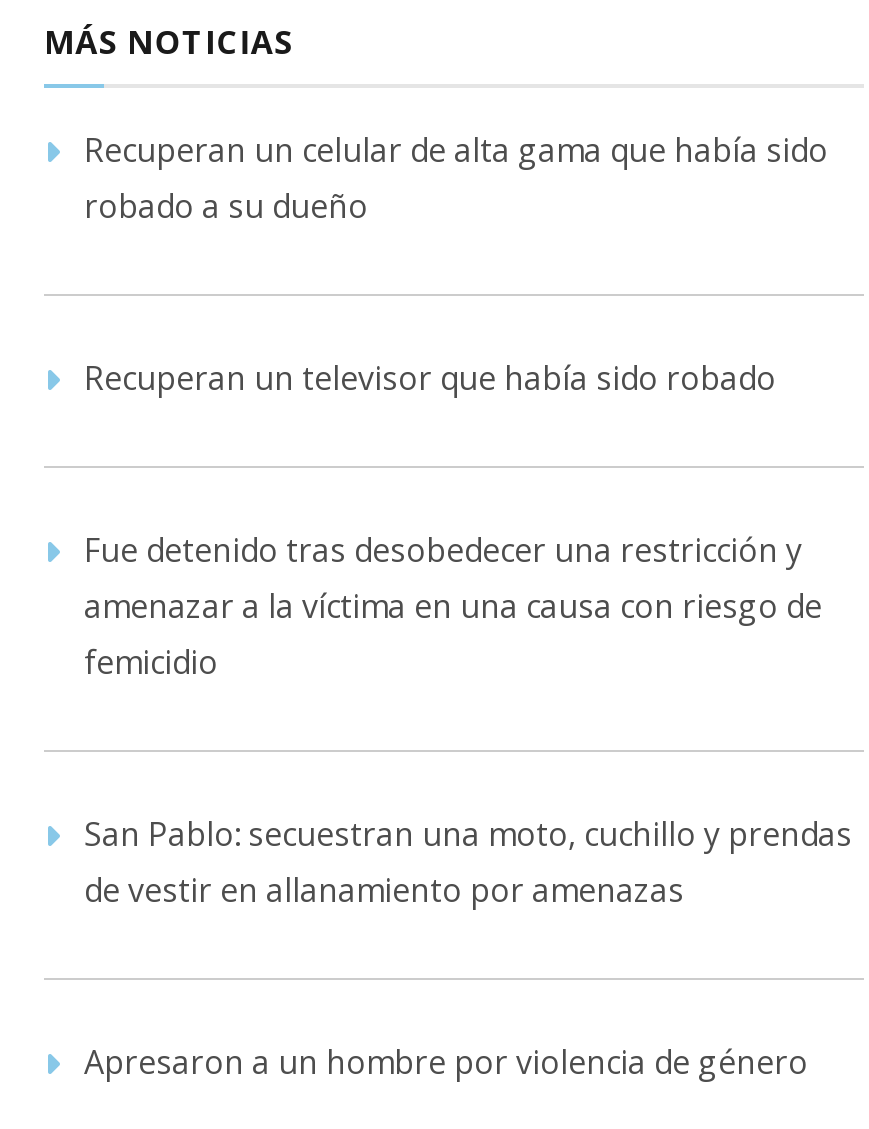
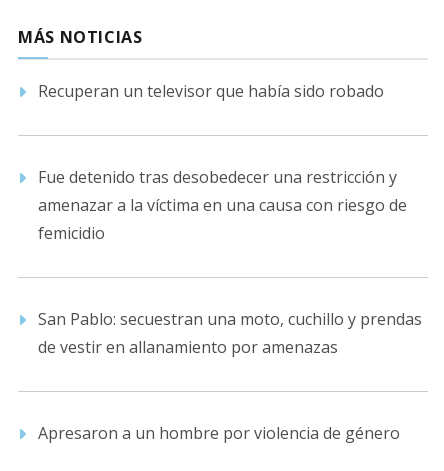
- Recuperan un celular de alta gama que había sido
- robado a su dueño
